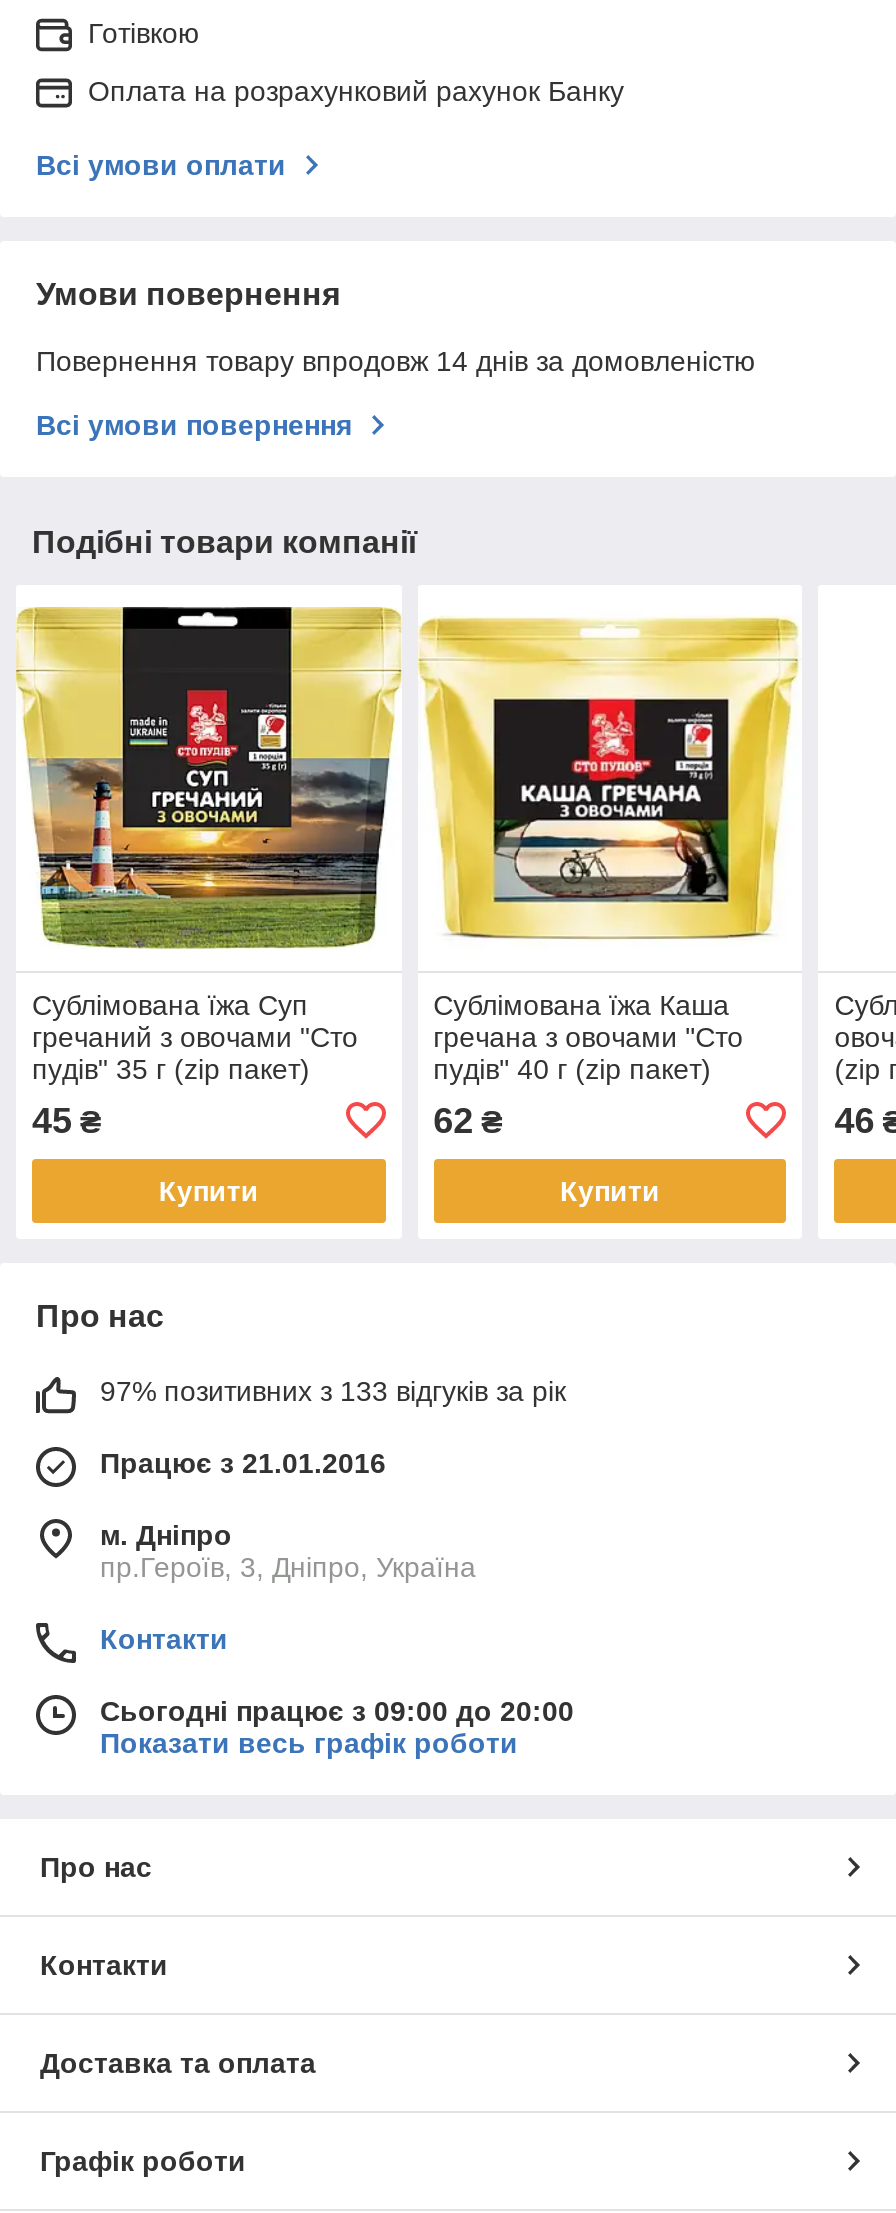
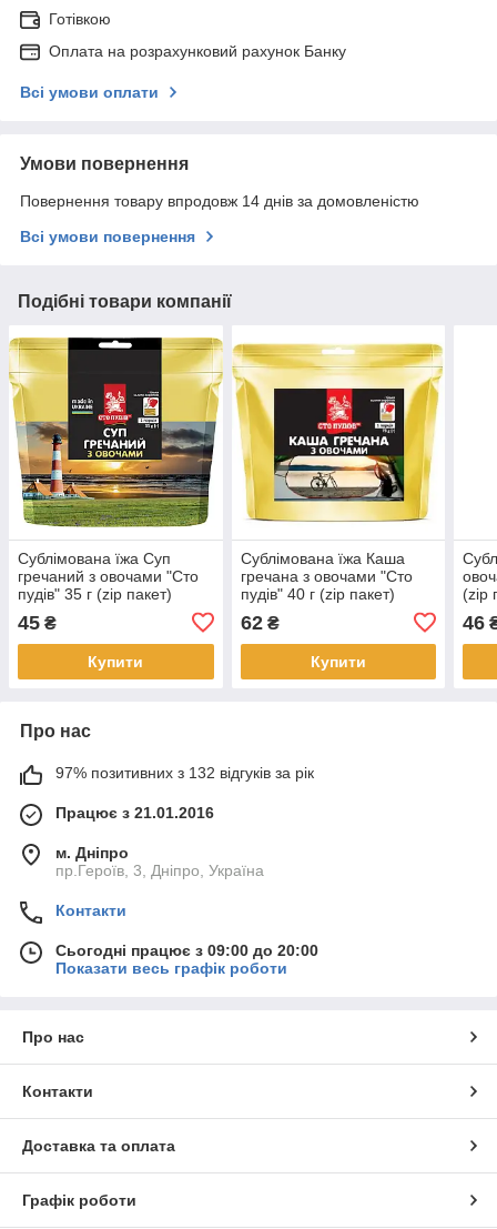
- 97% позитивних з 133 відгуків за рік
+ 97% позитивних з 132 відгуків за рік
